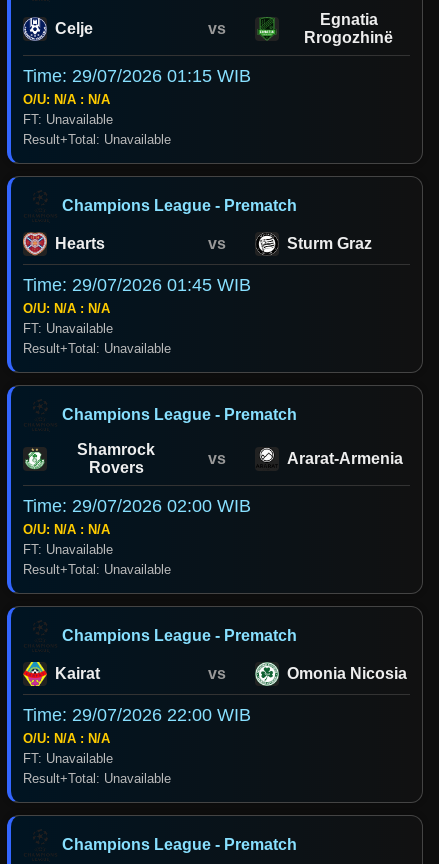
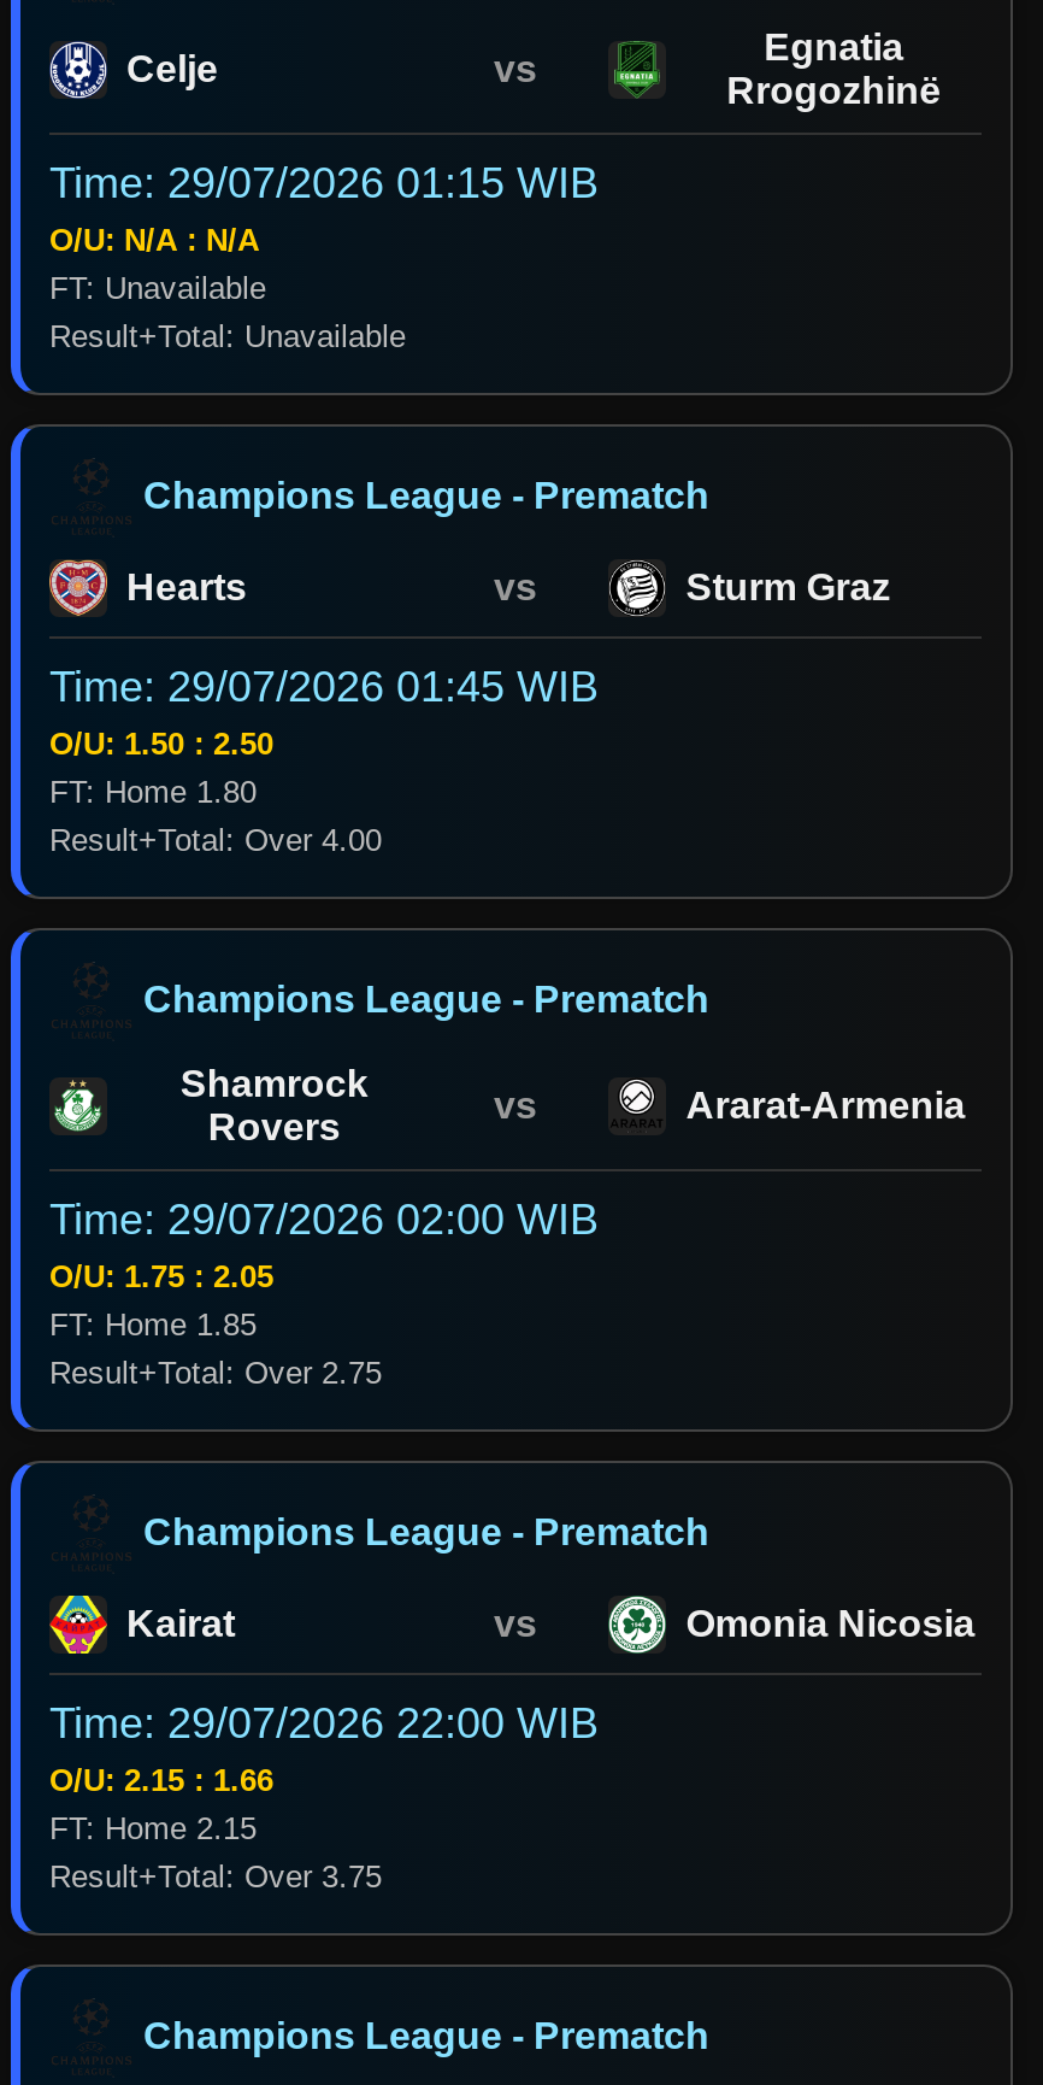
- O/U: N/A : N/A
- FT: Unavailable
- Result+Total: Unavailable
+ O/U: 1.50 : 2.50
+ FT: Home 1.80
+ Result+Total: Over 4.00

- O/U: N/A : N/A
- FT: Unavailable
- Result+Total: Unavailable
+ O/U: 1.75 : 2.05
+ FT: Home 1.85
+ Result+Total: Over 2.75

- O/U: N/A : N/A
- FT: Unavailable
- Result+Total: Unavailable
+ O/U: 2.15 : 1.66
+ FT: Home 2.15
+ Result+Total: Over 3.75
